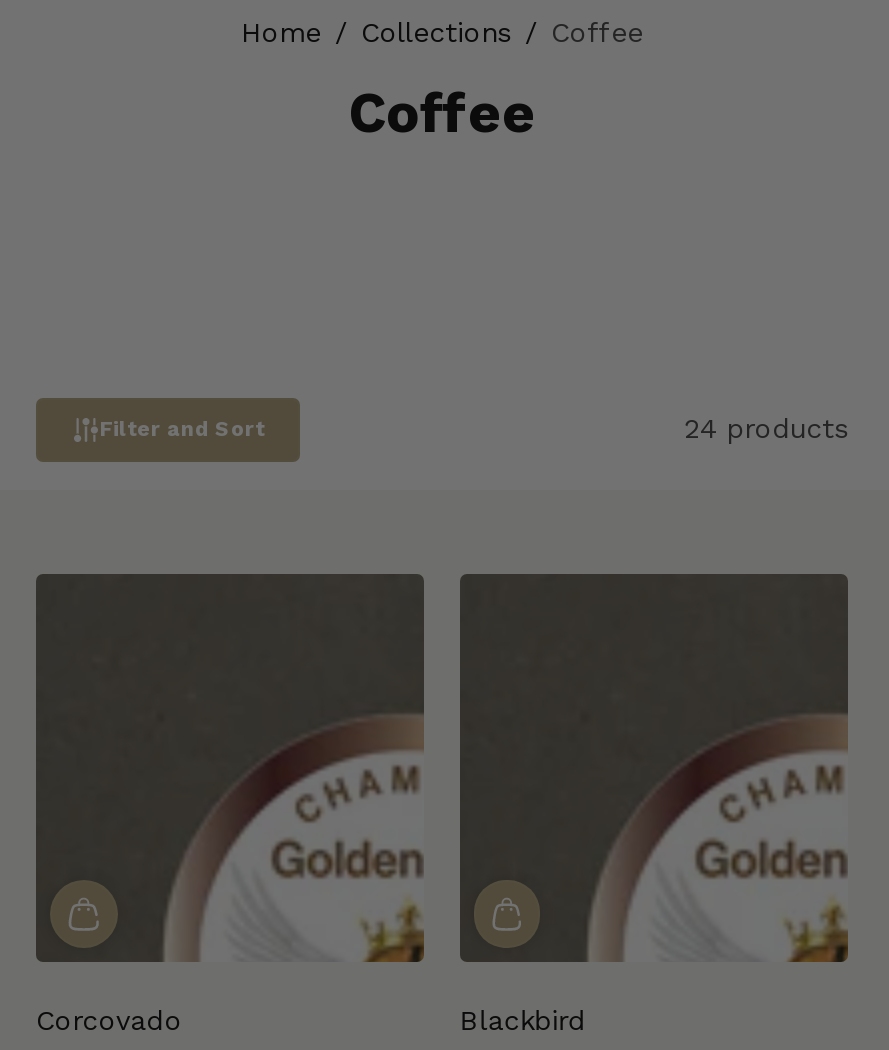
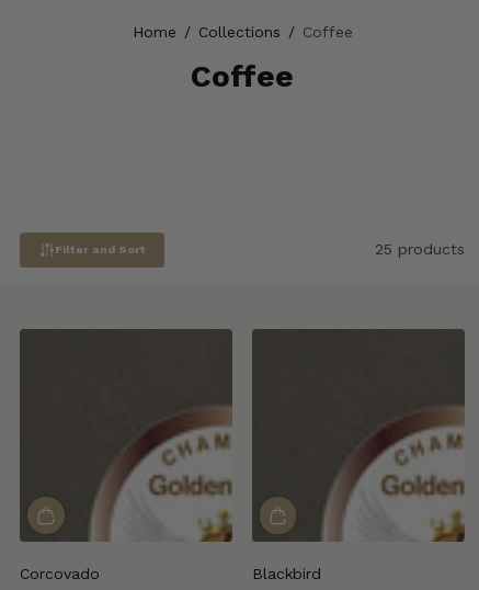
- 24 products
+ 25 products
